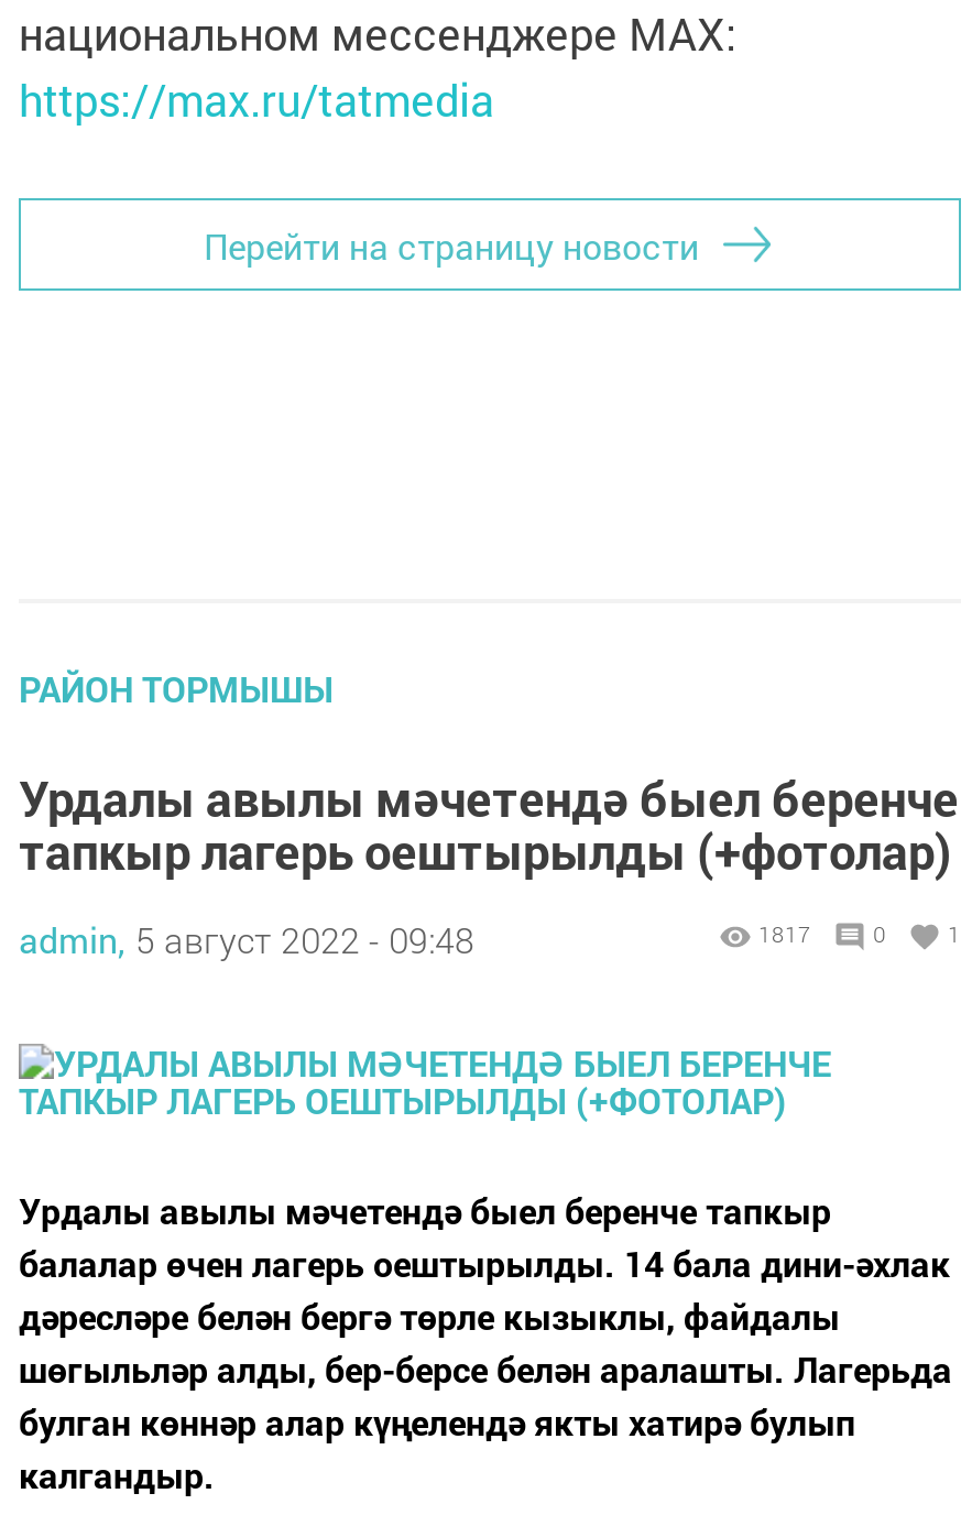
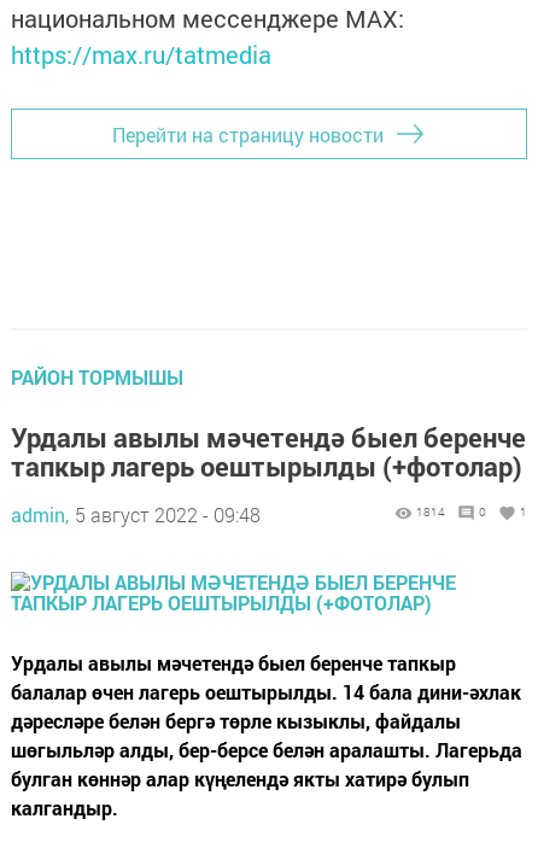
- 1817
+ 1814
